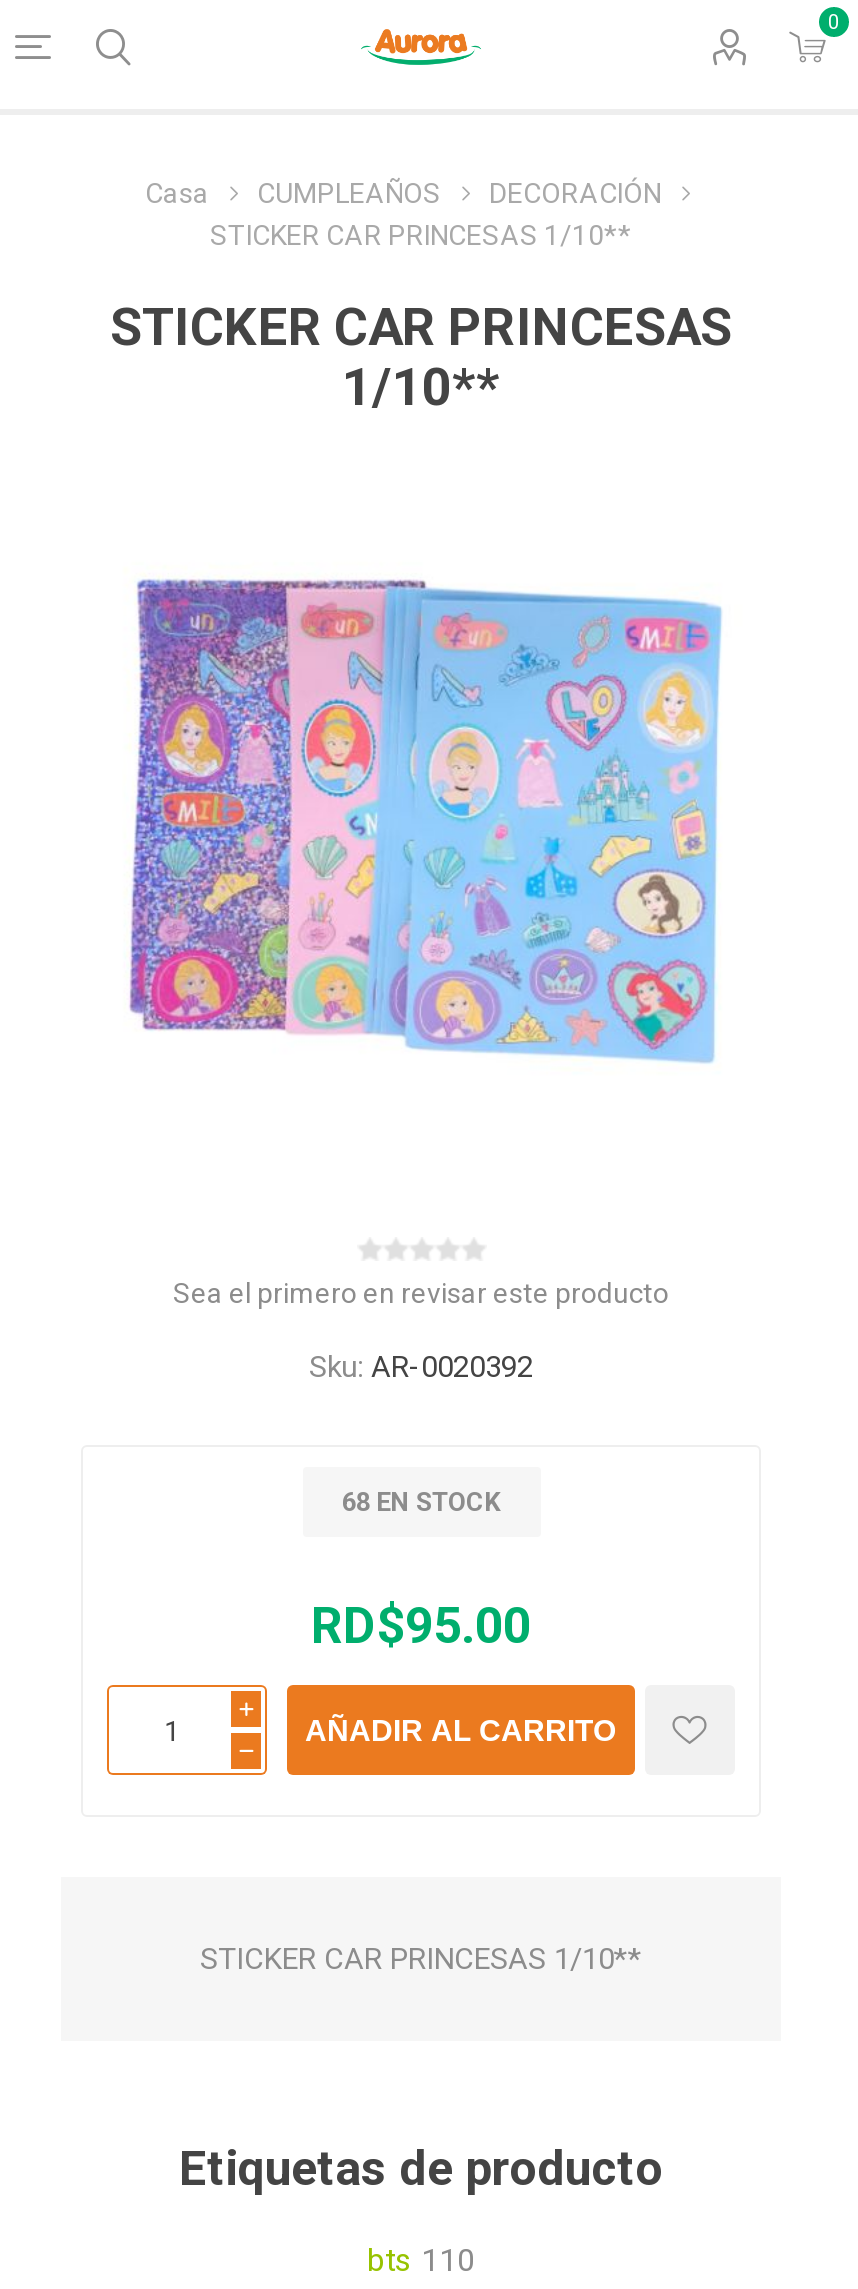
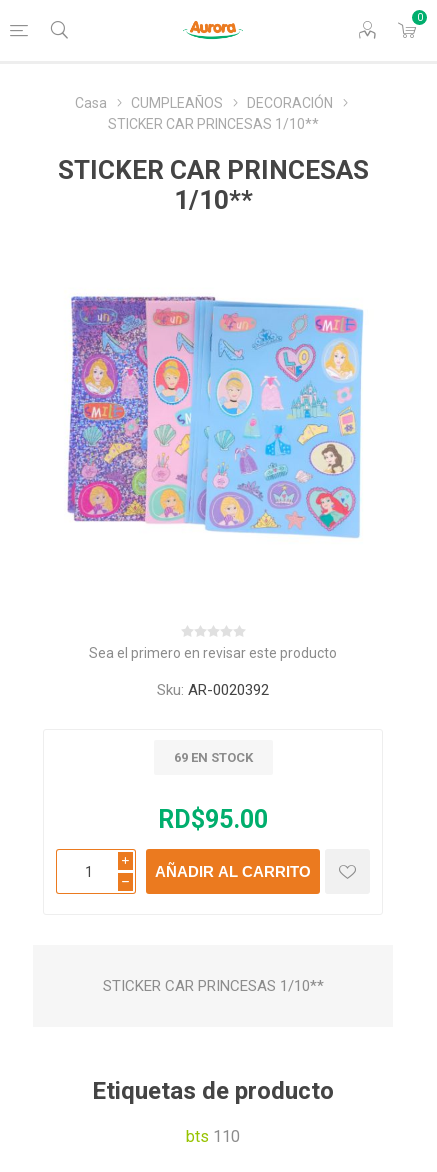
- 68 EN STOCK
+ 69 EN STOCK
